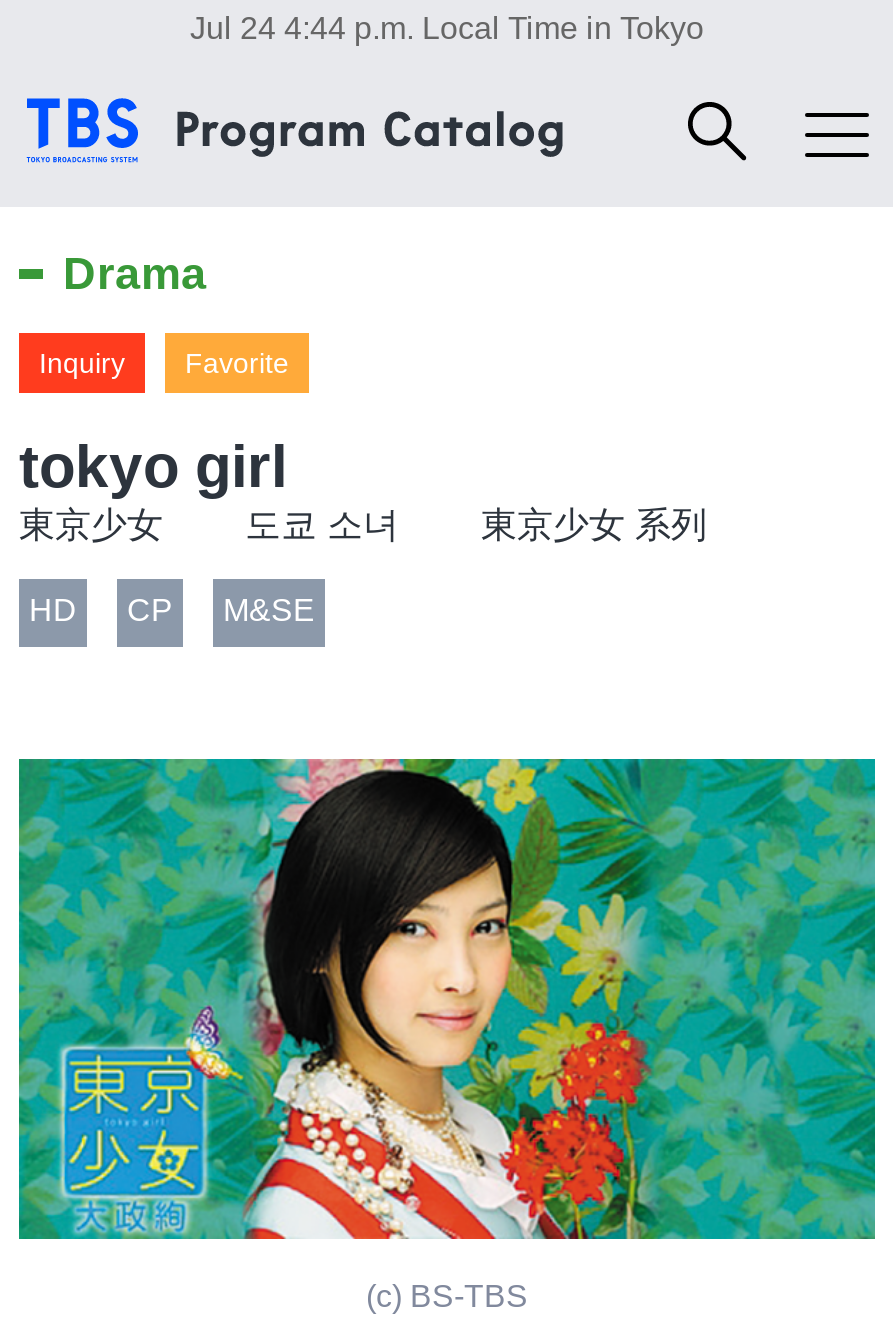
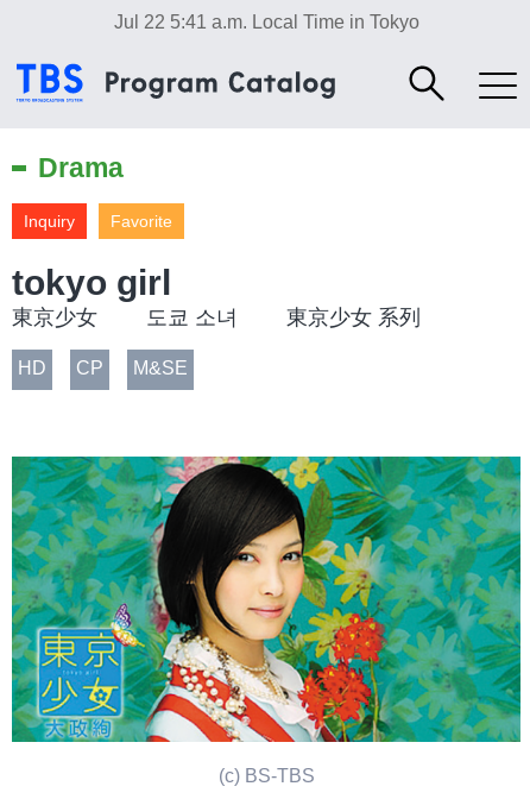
- Jul 24 4:44 p.m. Local Time in Tokyo
+ Jul 22 5:41 a.m. Local Time in Tokyo
